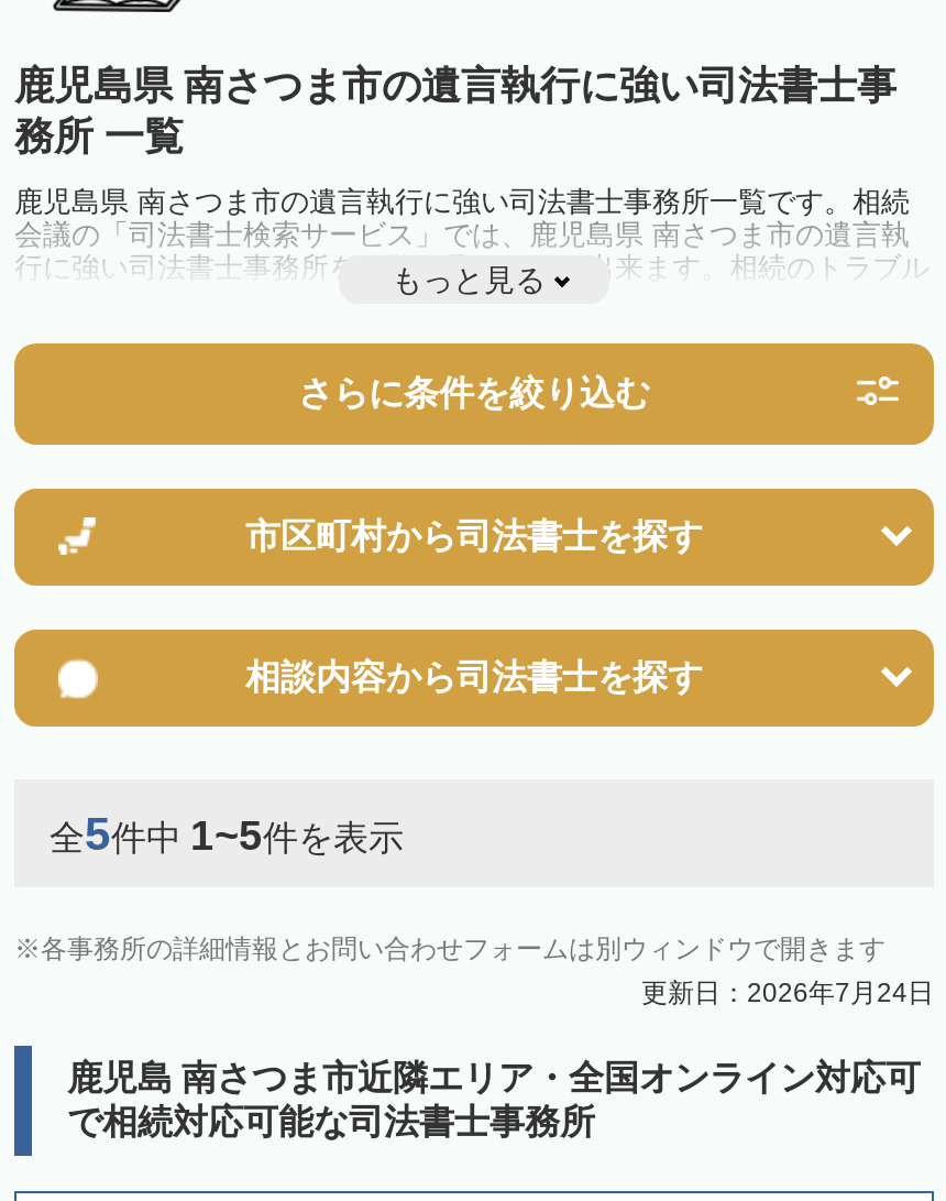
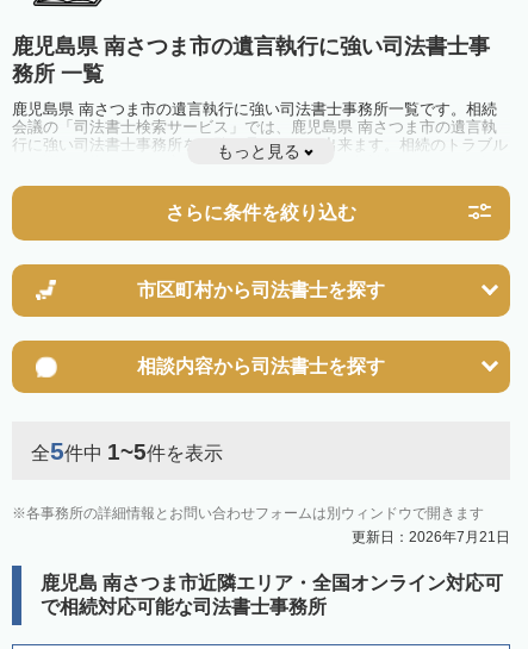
- 更新日：2026年7月24日
+ 更新日：2026年7月21日
